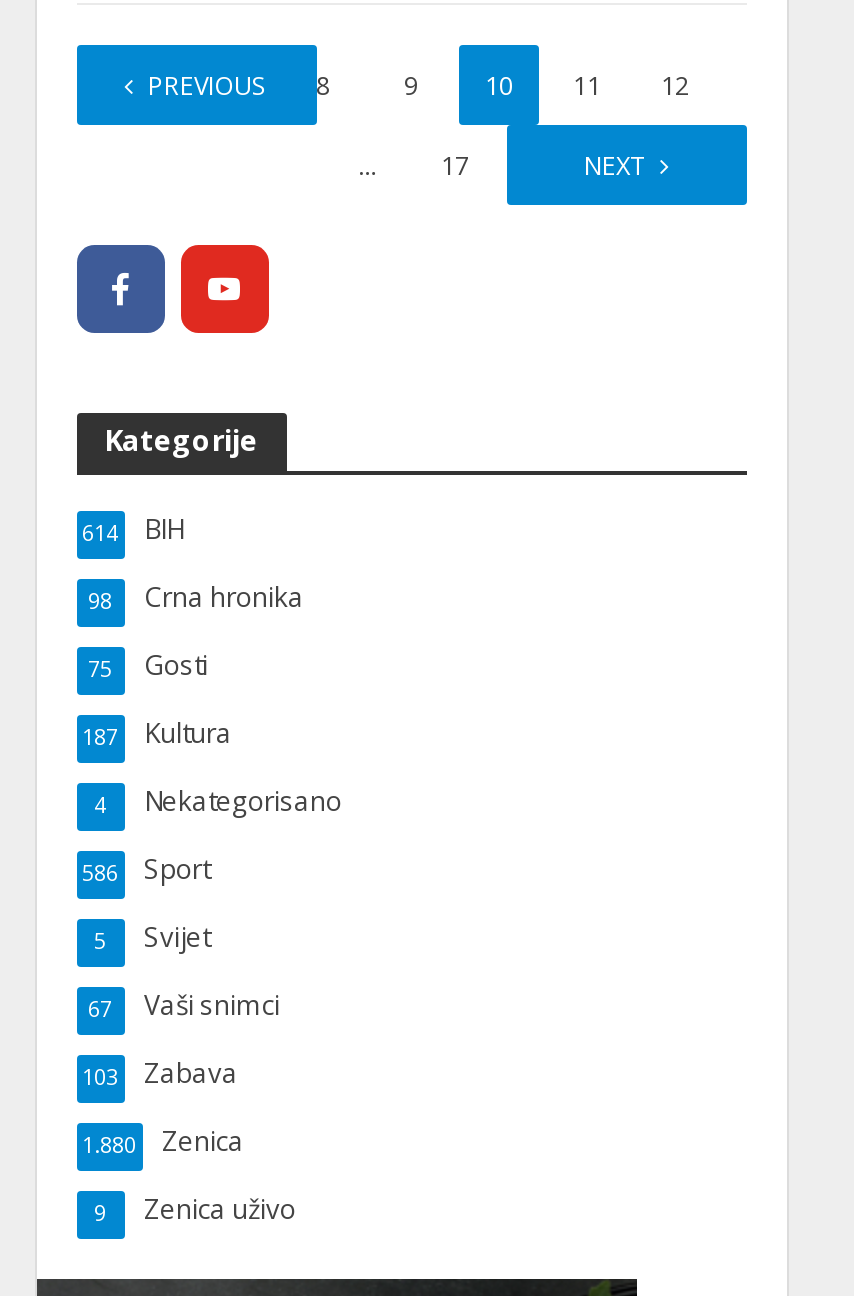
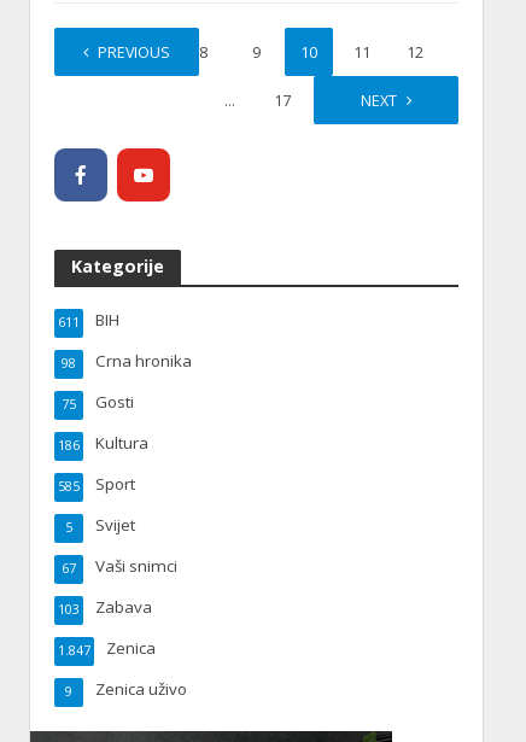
- 614 BIH
+ 611 BIH

- 187
- Nekategorisano
- 4
+ 186

- 586 Sport
+ 585 Sport

- 1.880 Zenica
+ 1.847 Zenica
